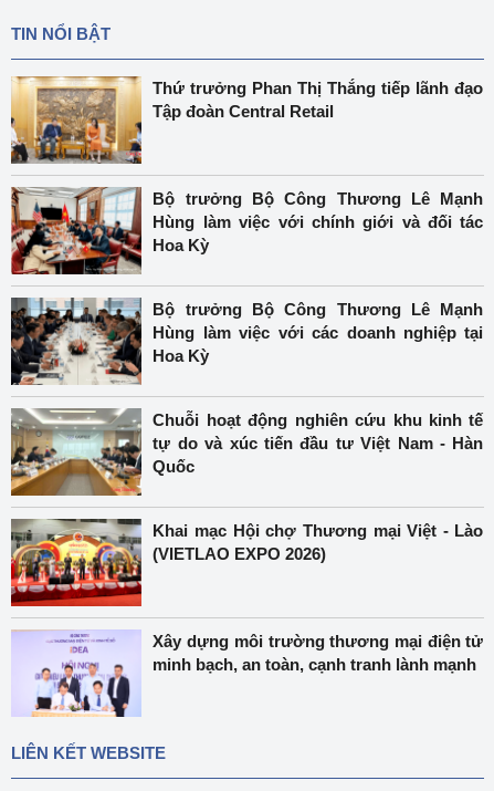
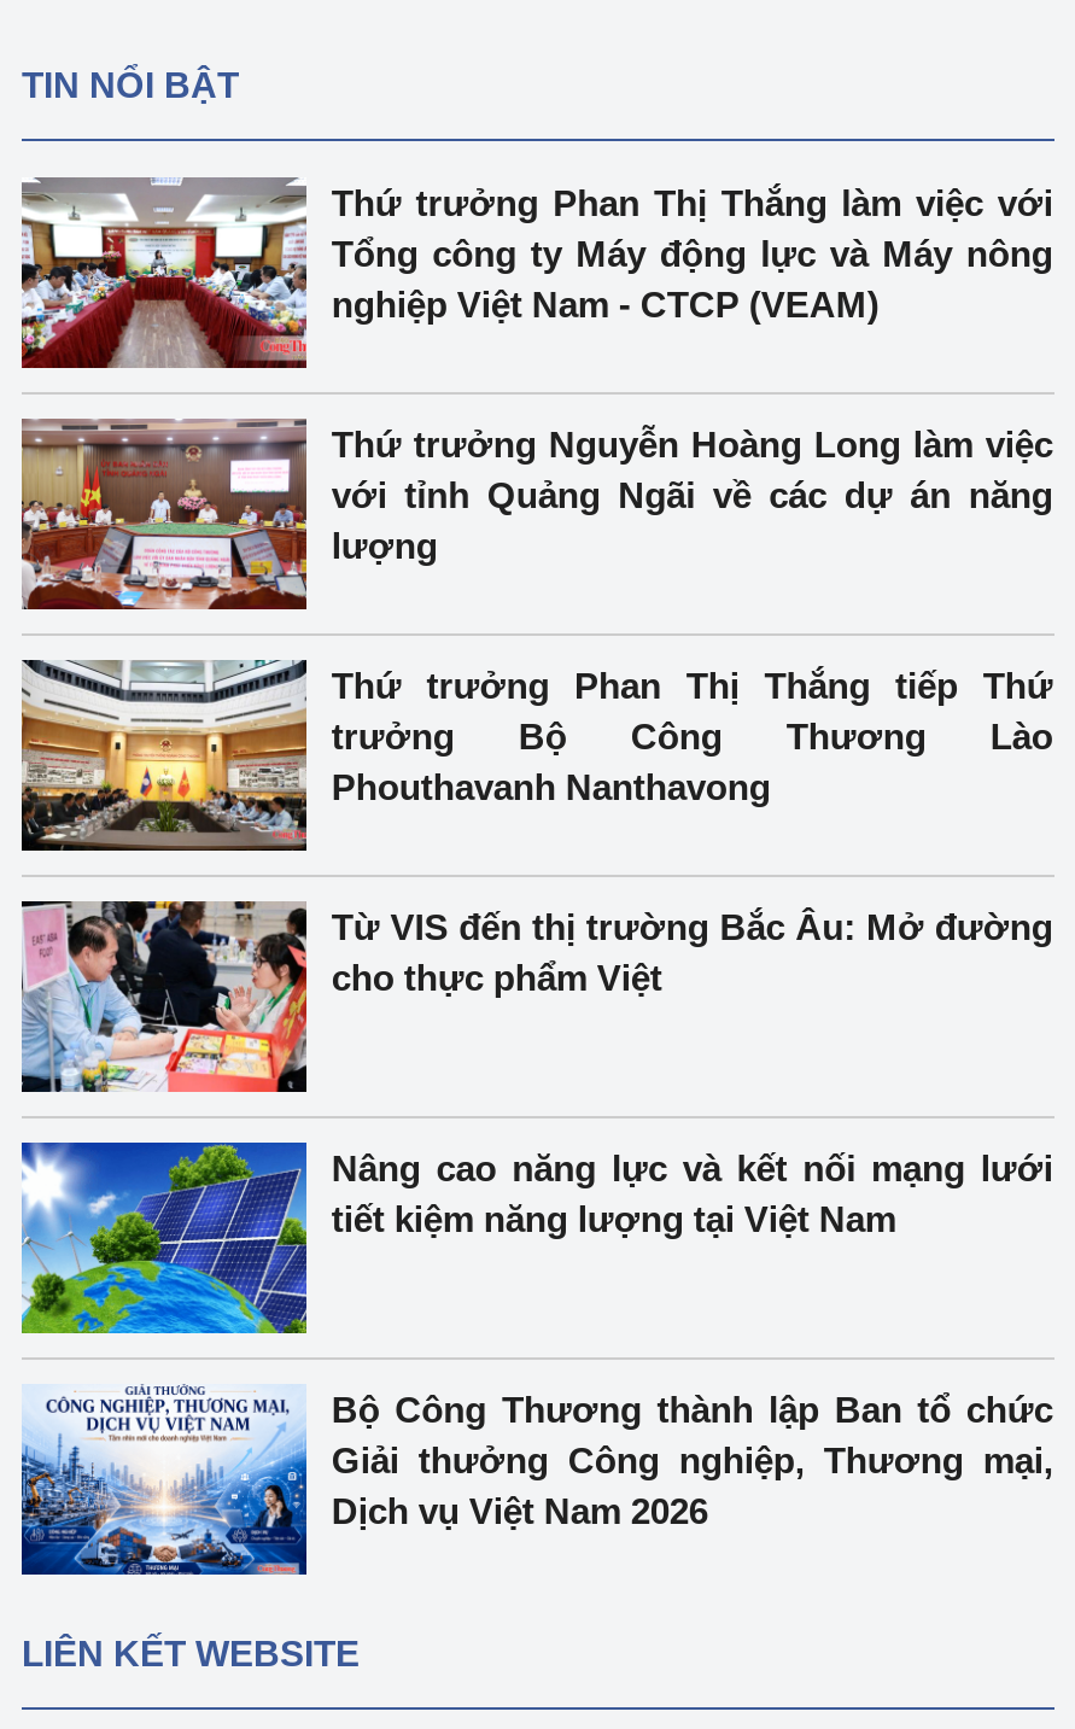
- [image]
- Thứ trưởng Phan Thị Thắng tiếp lãnh đạo
- Tập đoàn Central Retail
+ [image]
+ Thứ trưởng Phan Thị Thắng làm việc với
+ Tổng công ty Máy động lực và Máy nông
+ nghiệp Việt Nam - CTCP (VEAM)

- [image]
- Bộ trưởng Bộ Công Thương Lê Mạnh
- Hùng làm việc với chính giới và đối tác
- Hoa Kỳ
+ [image]
+ Thứ trưởng Nguyễn Hoàng Long làm việc
+ với tỉnh Quảng Ngãi về các dự án năng
+ lượng

- [image]
- Bộ trưởng Bộ Công Thương Lê Mạnh
- Hùng làm việc với các doanh nghiệp tại
- Hoa Kỳ
+ [image]
+ Thứ trưởng Phan Thị Thắng tiếp Thứ
+ trưởng Bộ Công Thương Lào
+ Phouthavanh Nanthavong

- [image]
- Chuỗi hoạt động nghiên cứu khu kinh tế
- tự do và xúc tiến đầu tư Việt Nam - Hàn
- Quốc
+ [image]
+ Từ VIS đến thị trường Bắc Âu: Mở đường
+ cho thực phẩm Việt

- [image]
- Khai mạc Hội chợ Thương mại Việt - Lào
- (VIETLAO EXPO 2026)
+ [image]
+ Nâng cao năng lực và kết nối mạng lưới
+ tiết kiệm năng lượng tại Việt Nam

- [image]
- Xây dựng môi trường thương mại điện tử
- minh bạch, an toàn, cạnh tranh lành mạnh
+ [image]
+ Bộ Công Thương thành lập Ban tổ chức
+ Giải thưởng Công nghiệp, Thương mại,
+ Dịch vụ Việt Nam 2026
